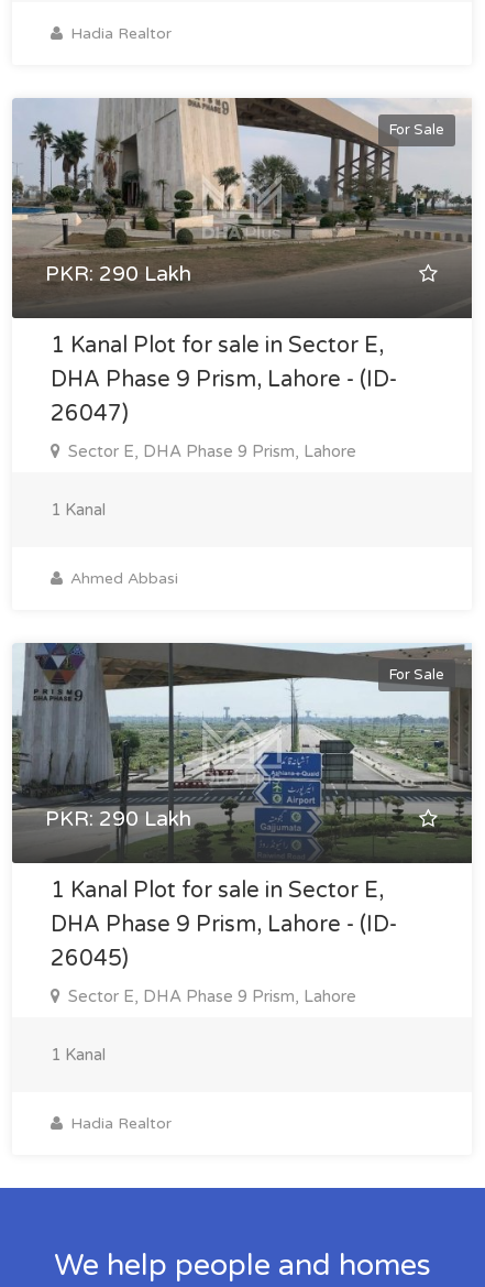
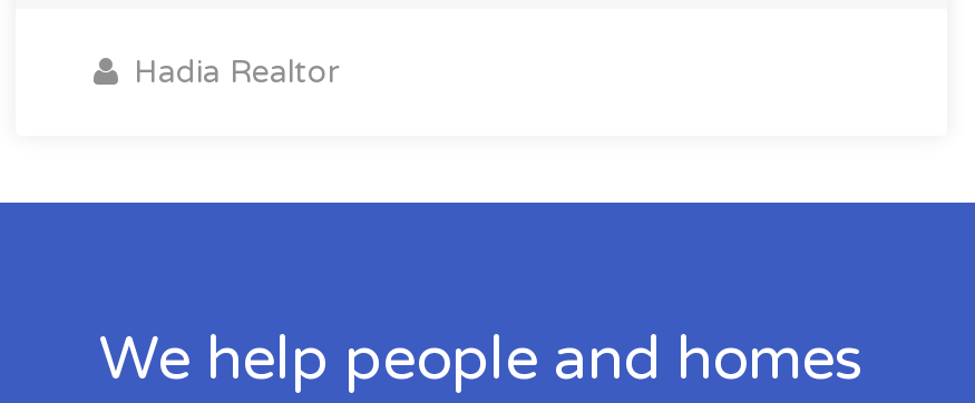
- [image]
- For Sale

- PKR: 290 Lakh
- 1 Kanal Plot for sale in Sector E,
- DHA Phase 9 Prism, Lahore - (ID-
- 26047)
- Sector E, DHA Phase 9 Prism, Lahore
- 1 Kanal
- Ahmed Abbasi

- [image]
- For Sale

- PKR: 290 Lakh
- 1 Kanal Plot for sale in Sector E,
- DHA Phase 9 Prism, Lahore - (ID-
- 26045)
- Sector E, DHA Phase 9 Prism, Lahore
- 1 Kanal
- Hadia Realtor
